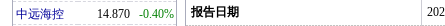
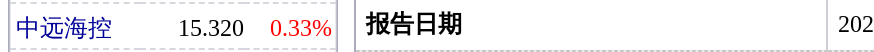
- 14.870
+ 15.320

- -0.40%
+ 0.33%
